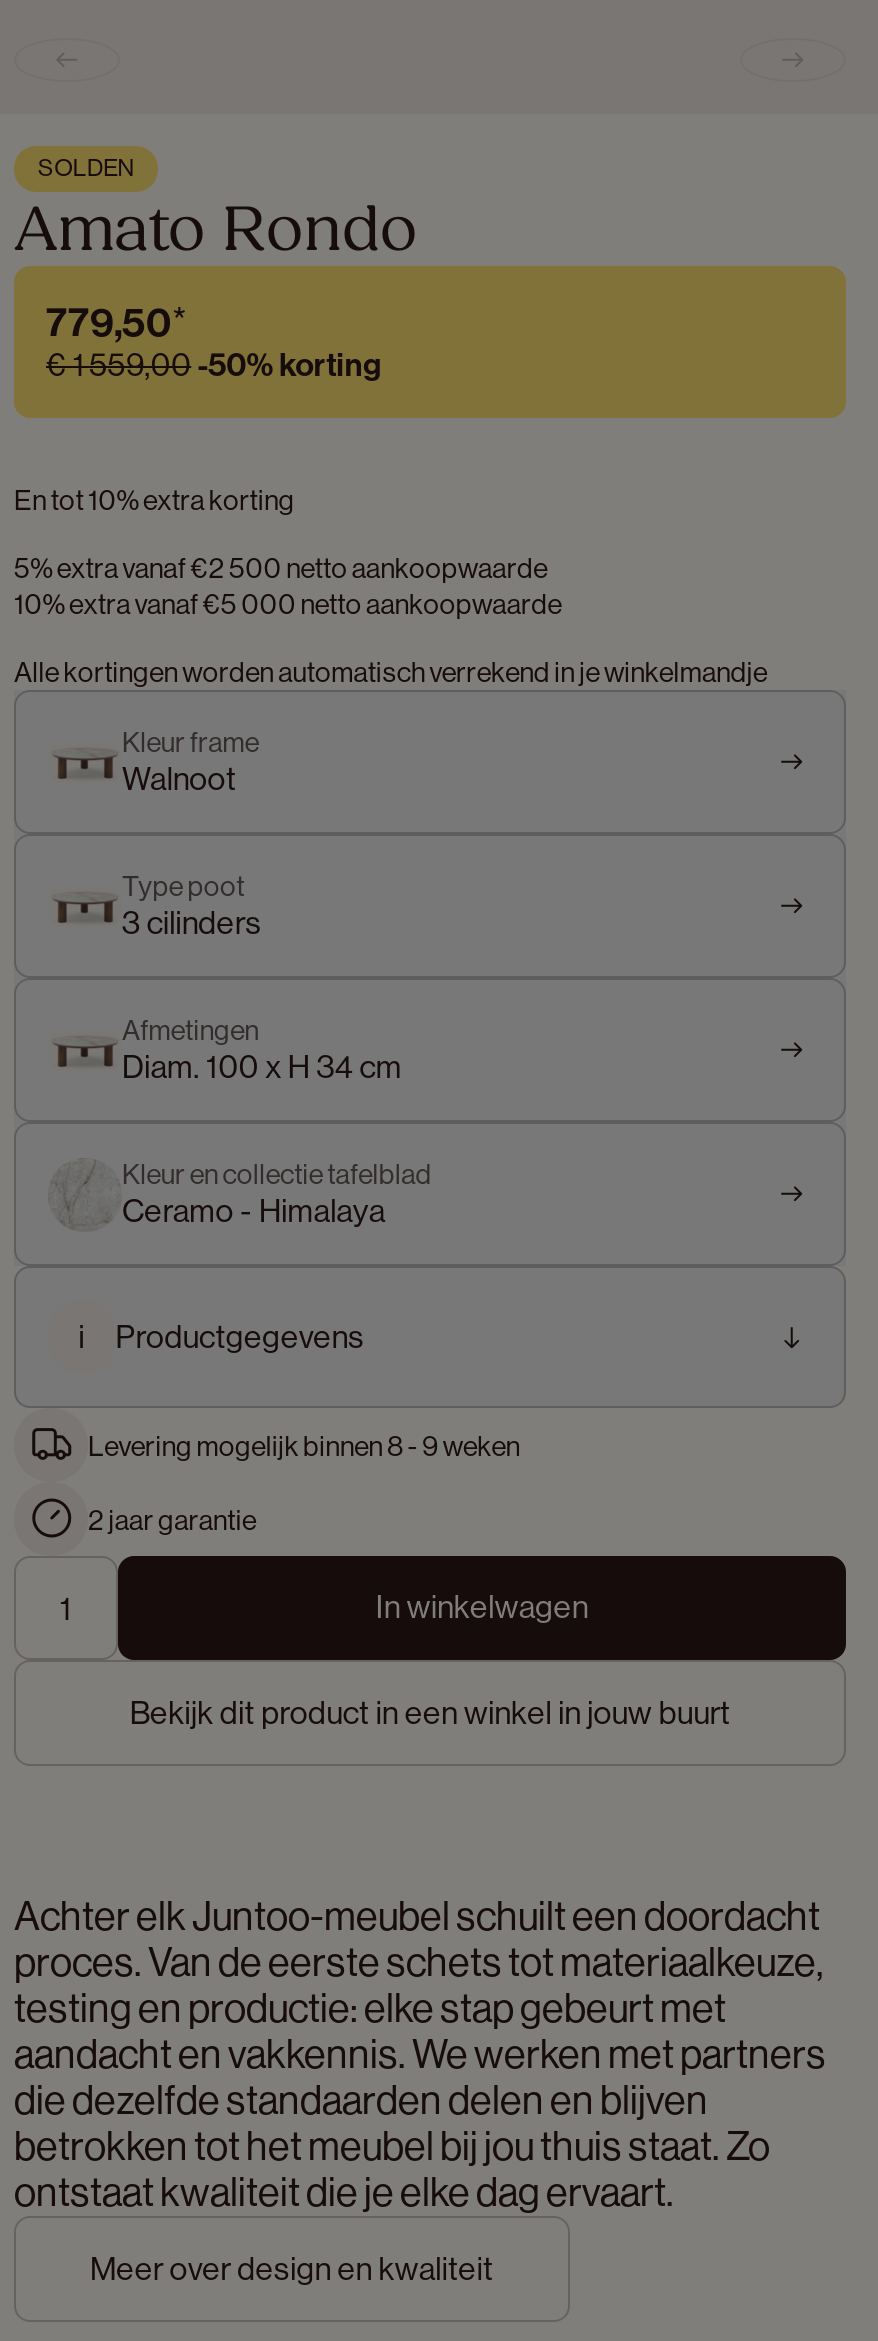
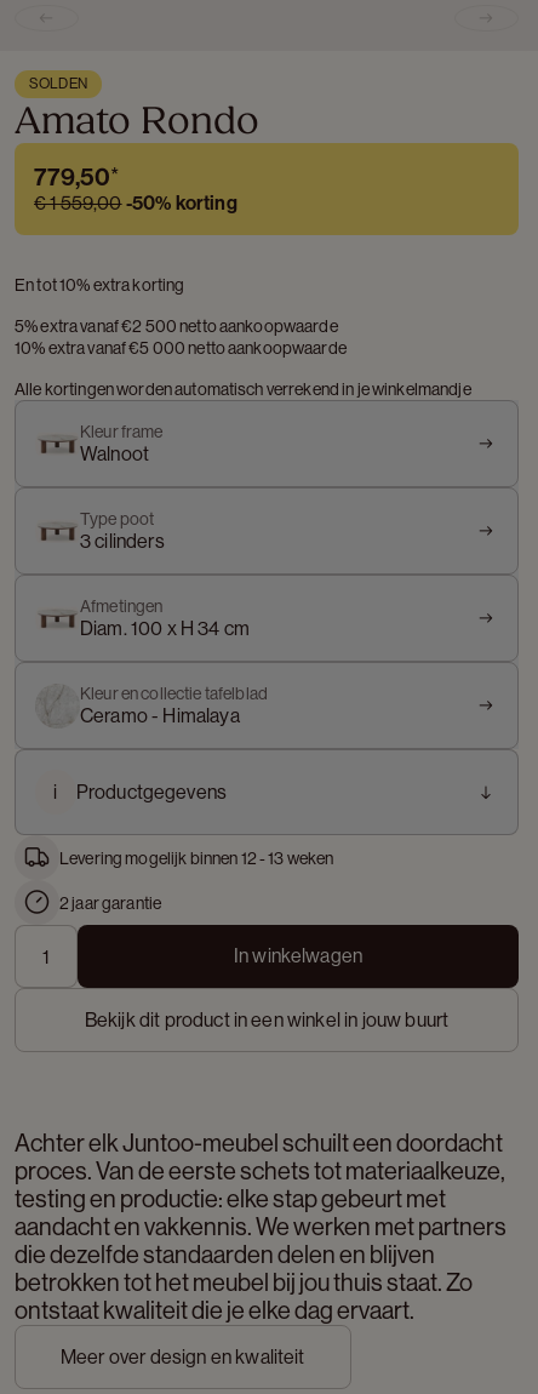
- Levering mogelijk binnen 8 - 9 weken
+ Levering mogelijk binnen 12 - 13 weken
